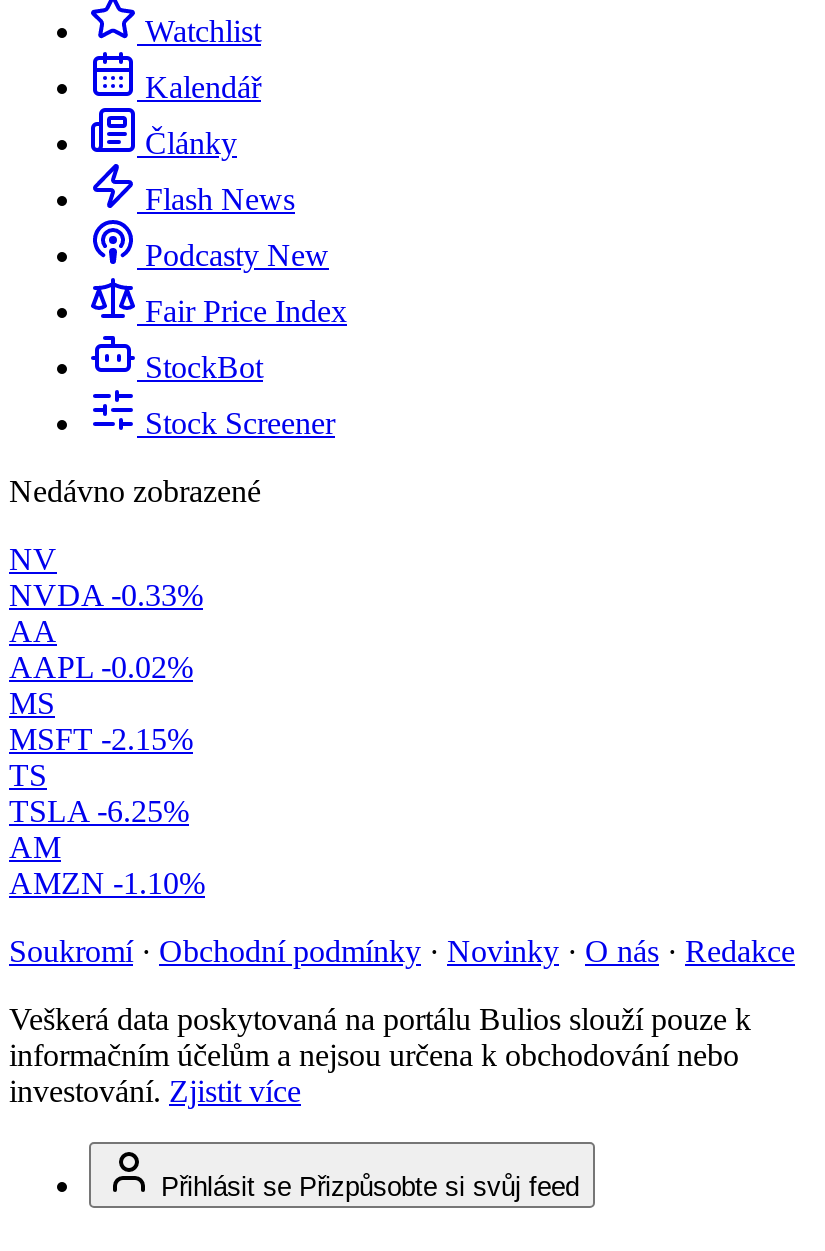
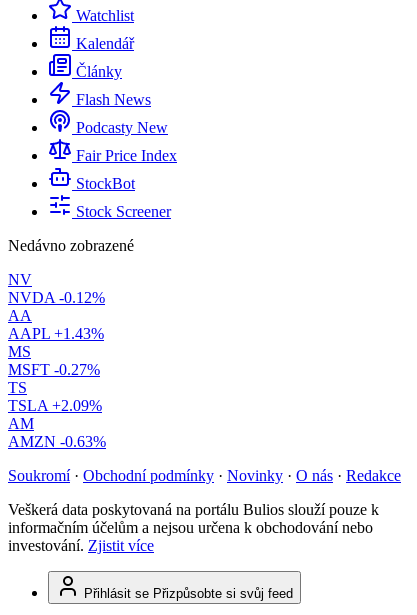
- NVDA -0.33%
+ NVDA -0.12%

- AAPL -0.02%
+ AAPL +1.43%

- MSFT -2.15%
+ MSFT -0.27%

- TSLA -6.25%
+ TSLA +2.09%

- AMZN -1.10%
+ AMZN -0.63%
